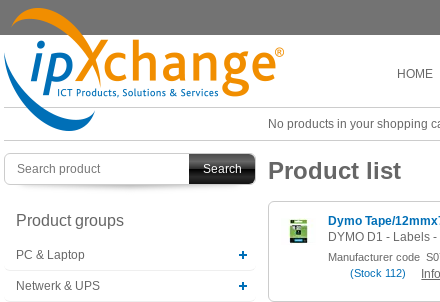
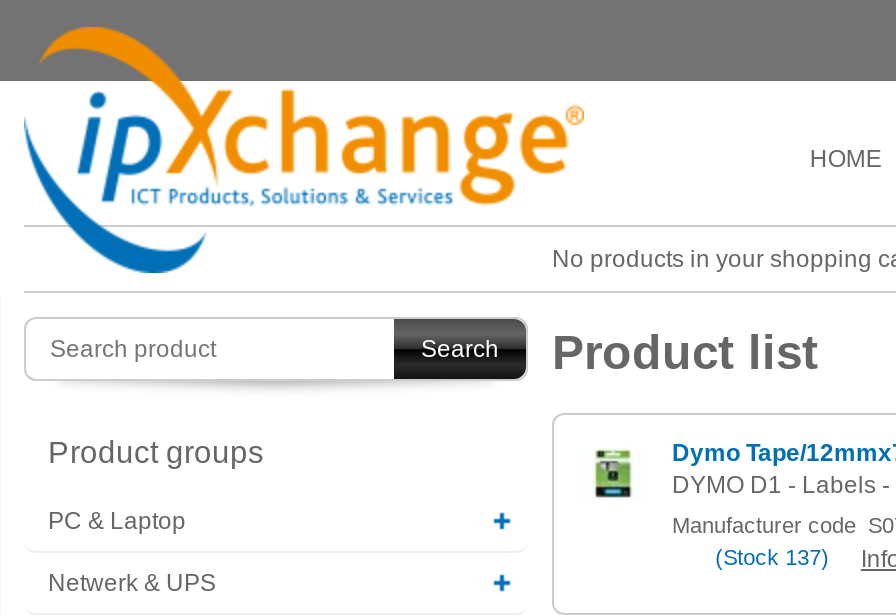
- (Stock 112)
+ (Stock 137)
